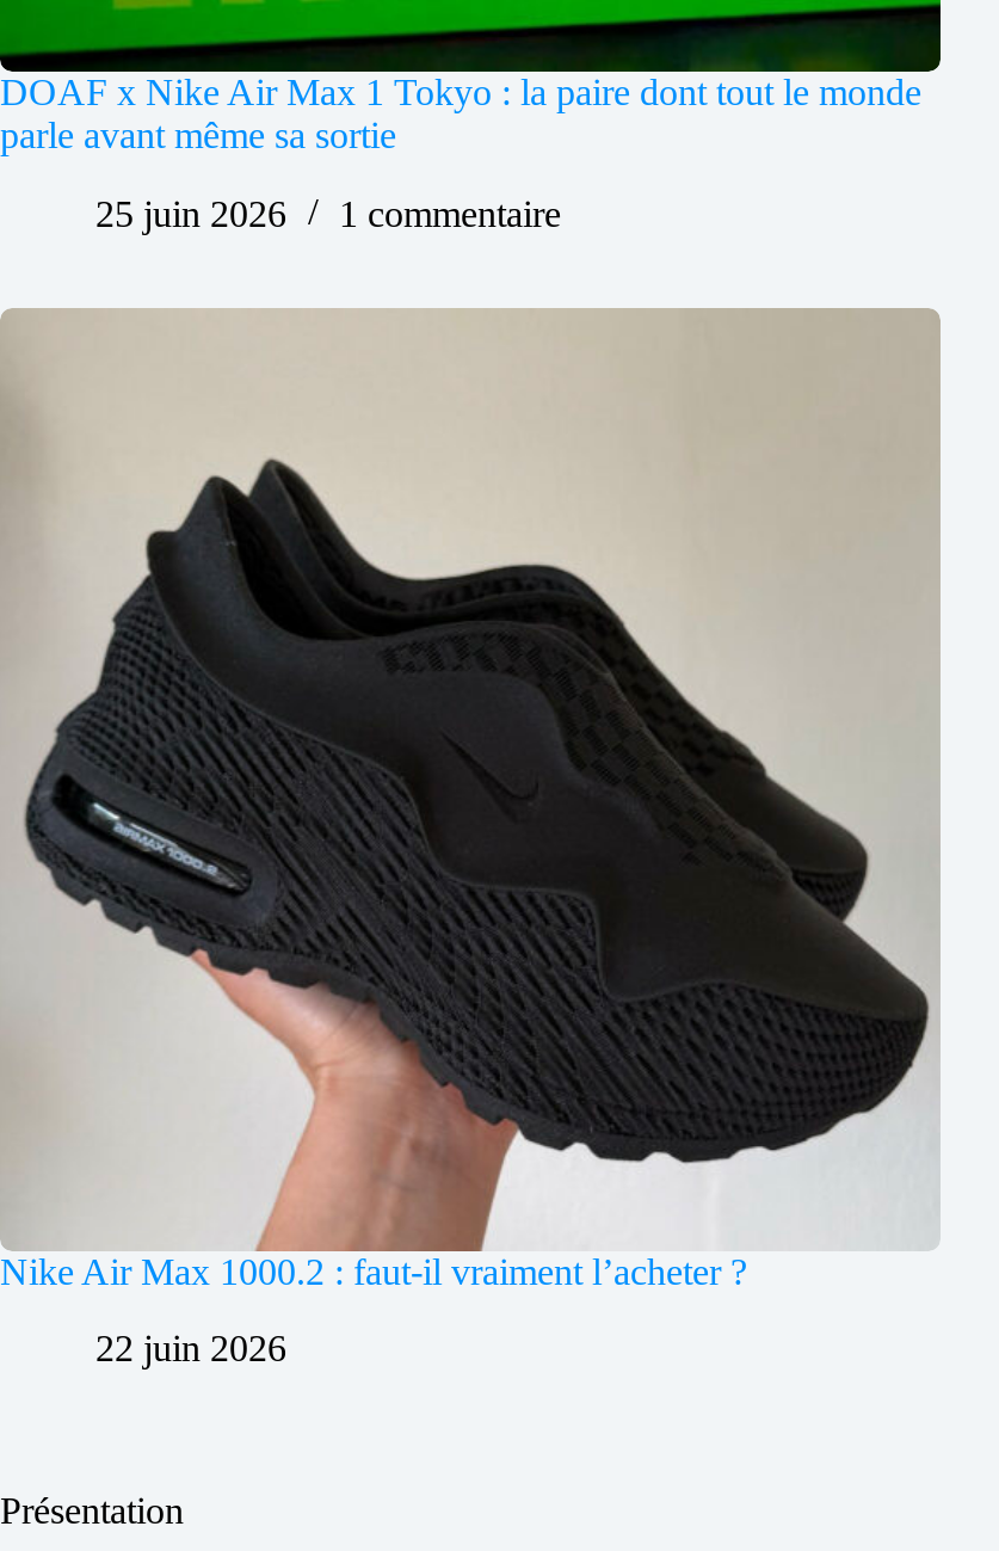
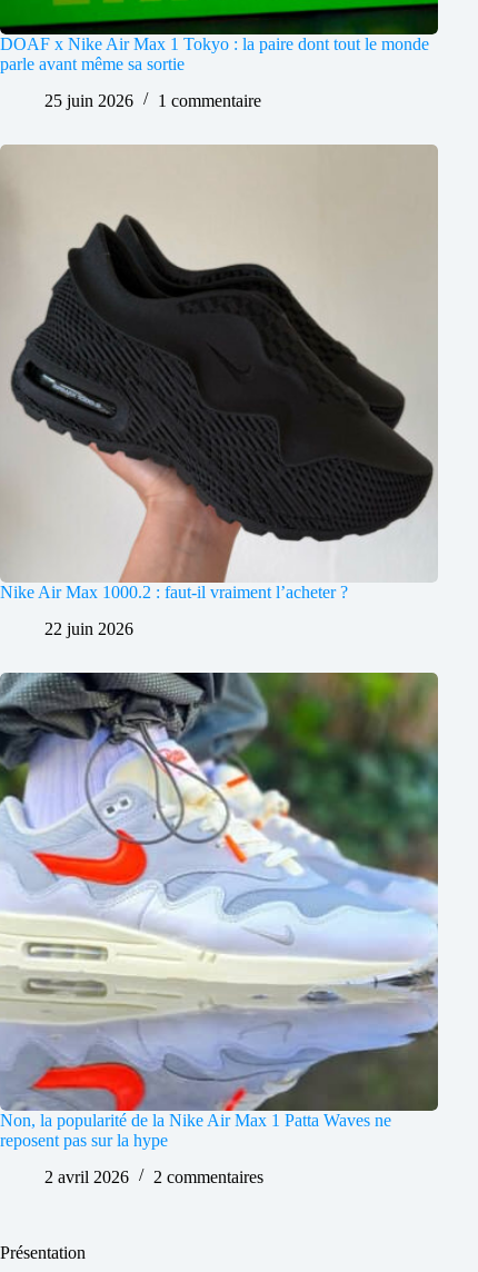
+ [image]
+ Non, la popularité de la Nike Air Max 1 Patta Waves ne
+ reposent pas sur la hype
+ 2 avril 2026
+ 2 commentaires
